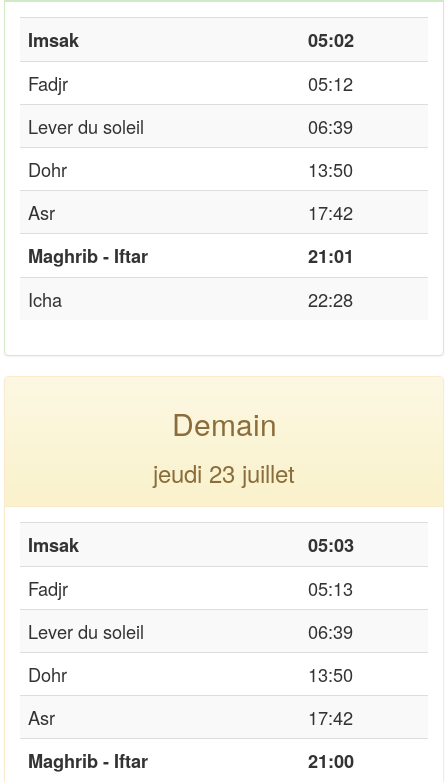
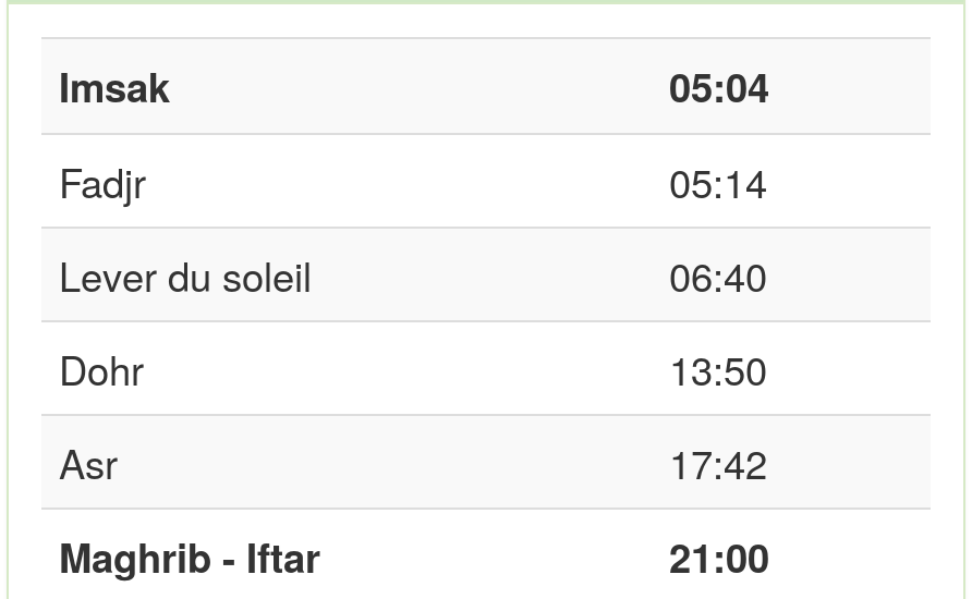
- 05:02
+ 05:04

- 05:12
+ 05:14

- 06:39
- Dohr
- 13:50
- Asr
- 17:42
- Maghrib - Iftar
- 21:01
- Icha
- 22:28
- Demain
- jeudi 23 juillet
- Imsak
- 05:03
- Fadjr
- 05:13
- Lever du soleil
- 06:39
+ 06:40
